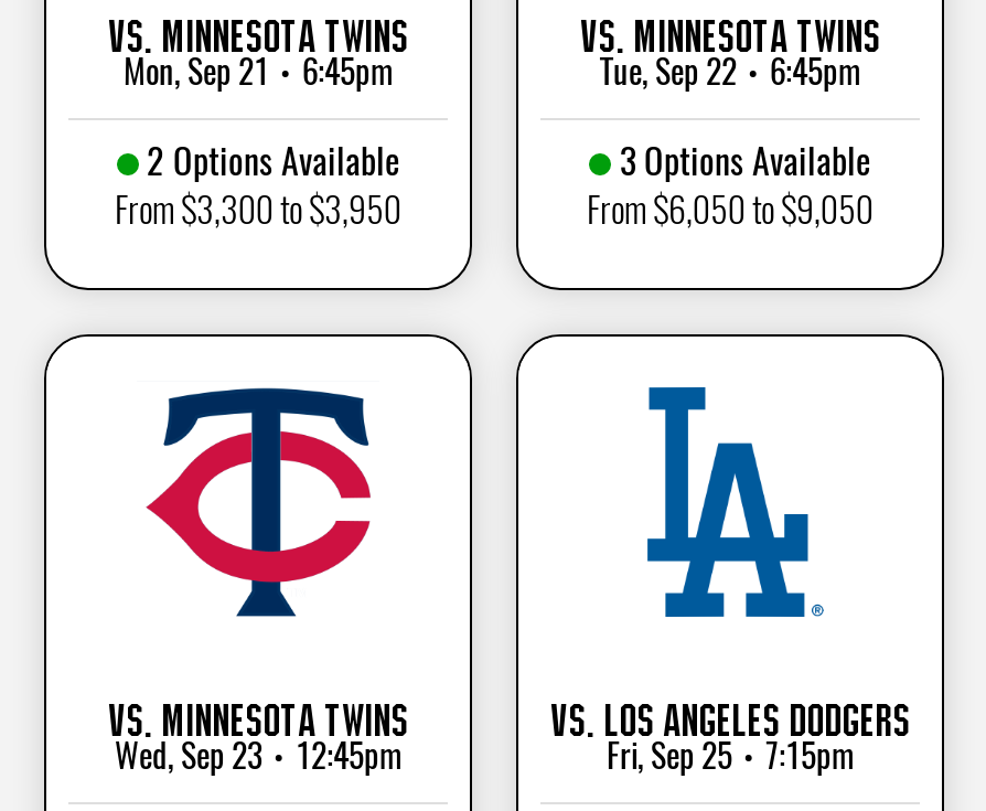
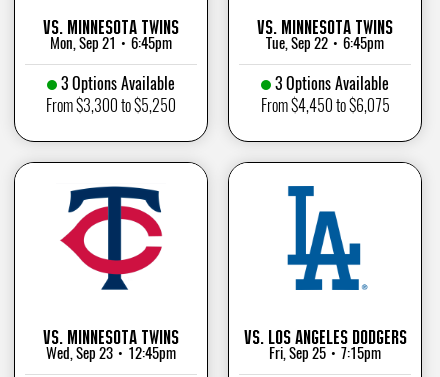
- 2 Options Available
+ 3 Options Available

- From $3,300 to $3,950
+ From $3,300 to $5,250

- From $6,050 to $9,050
+ From $4,450 to $6,075
